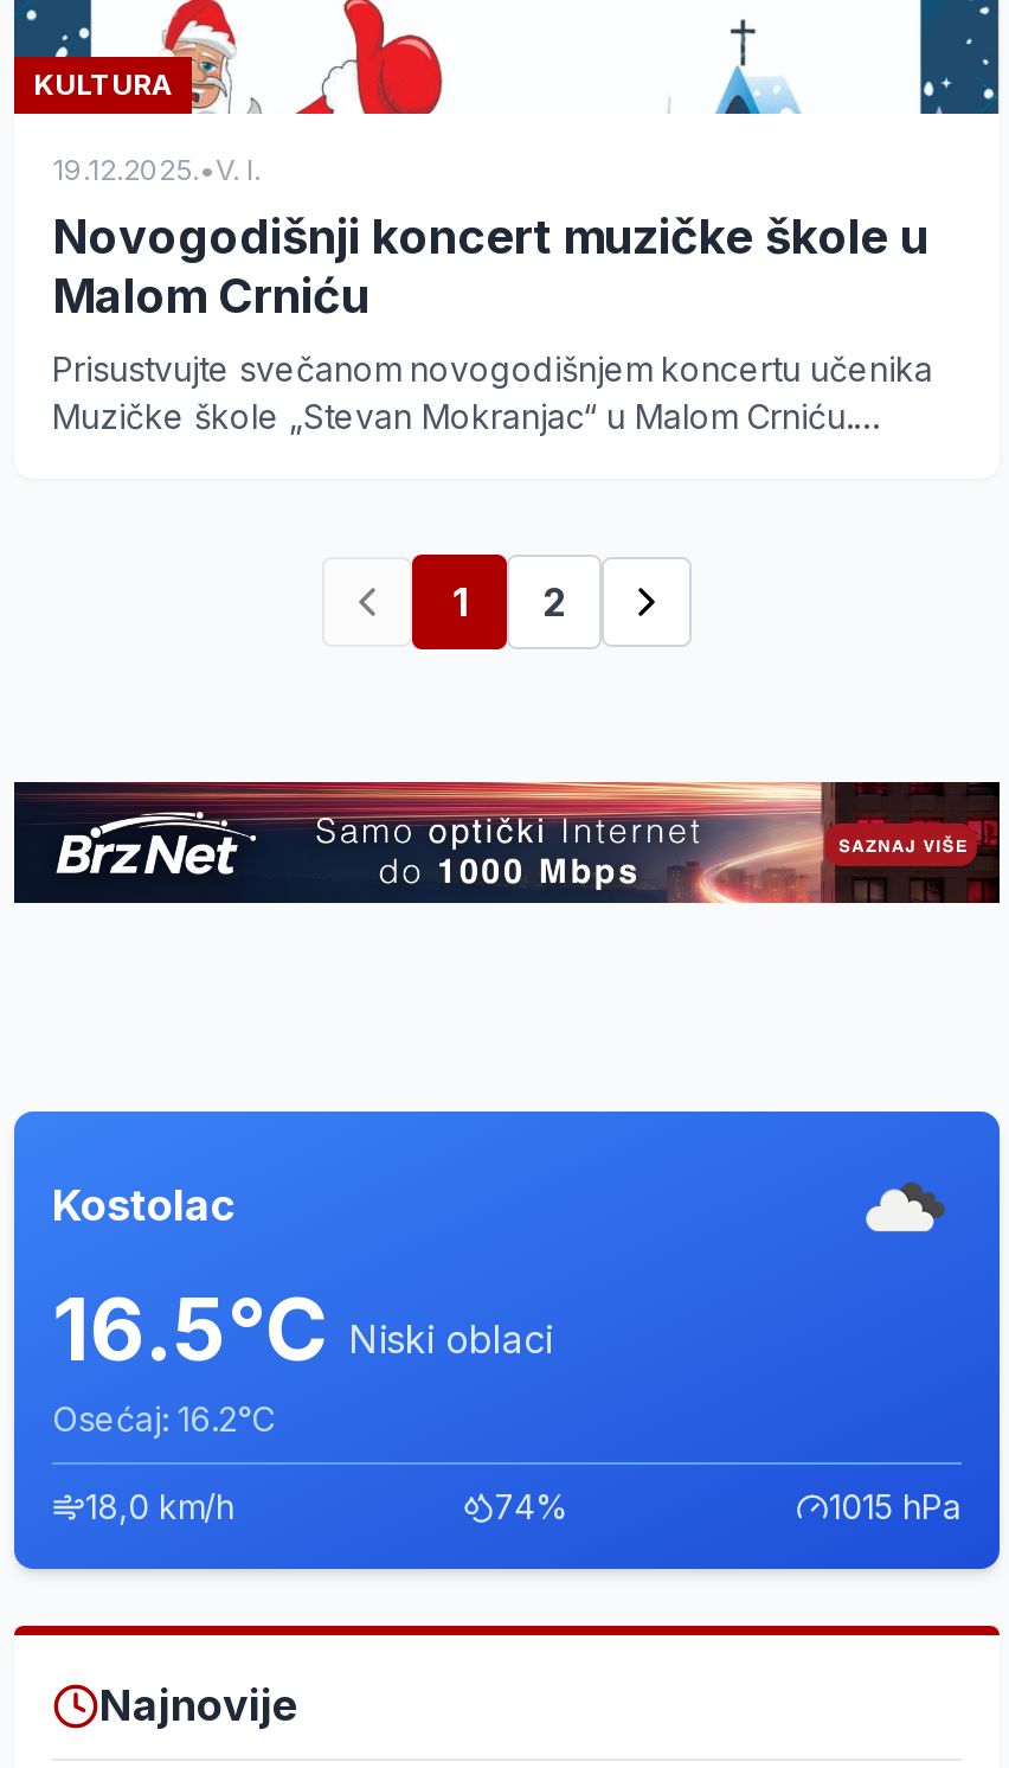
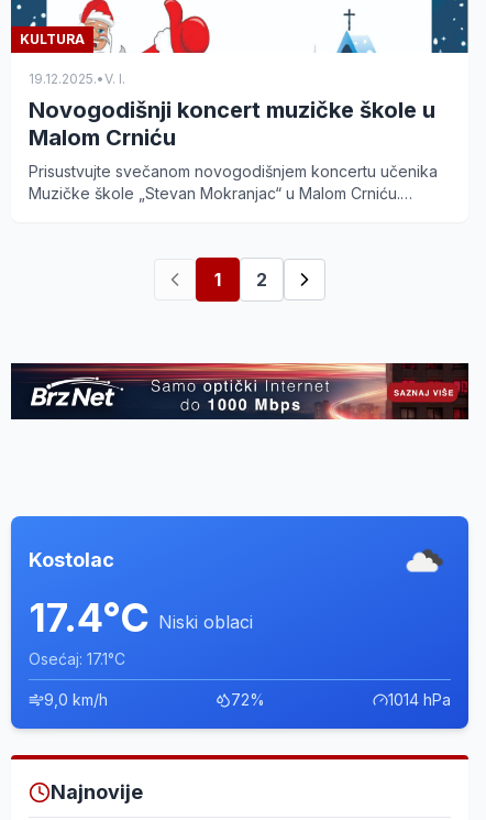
- 16.5°C Niski oblaci
+ 17.4°C Niski oblaci

- Osećaj: 16.2°C
+ Osećaj: 17.1°C

- 18,0 km/h
+ 9,0 km/h

- 74%
+ 72%

- 1015 hPa
+ 1014 hPa
